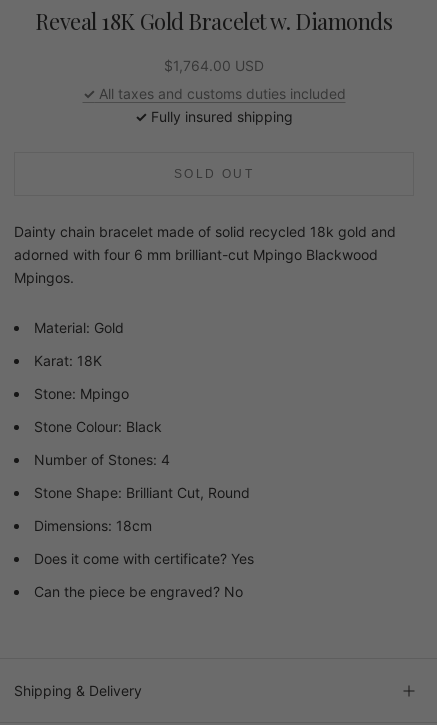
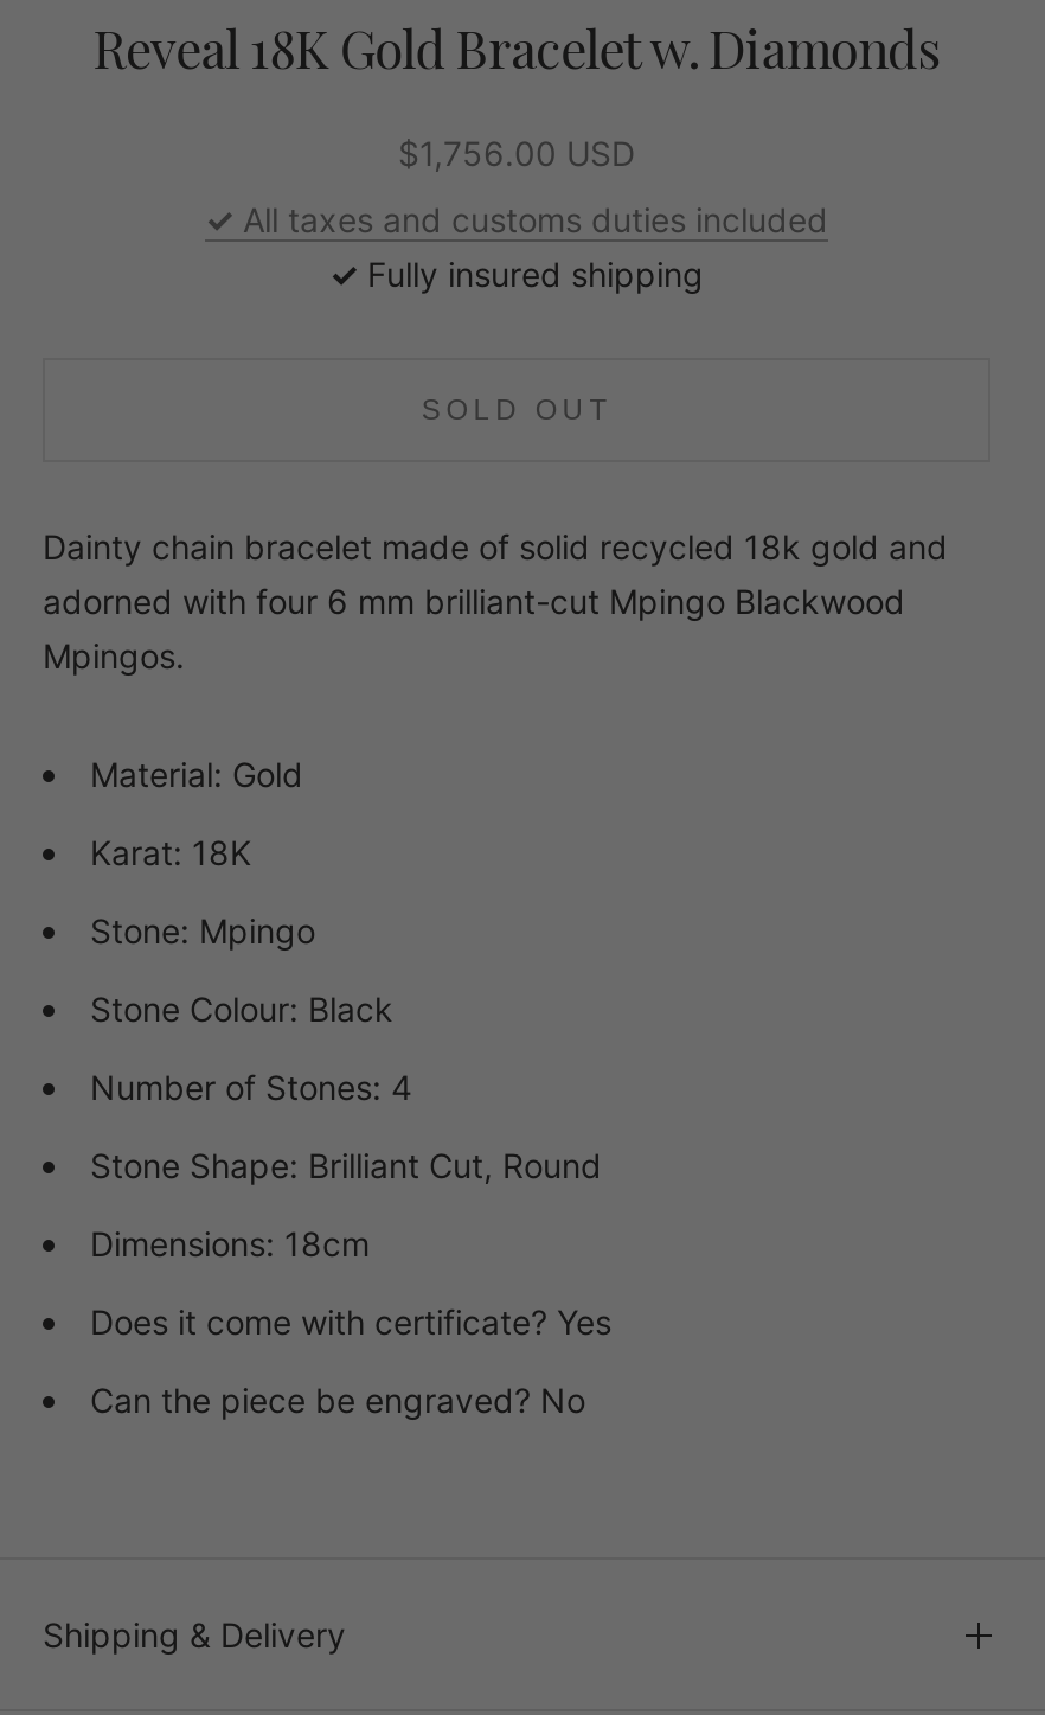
- $1,764.00 USD
+ $1,756.00 USD
